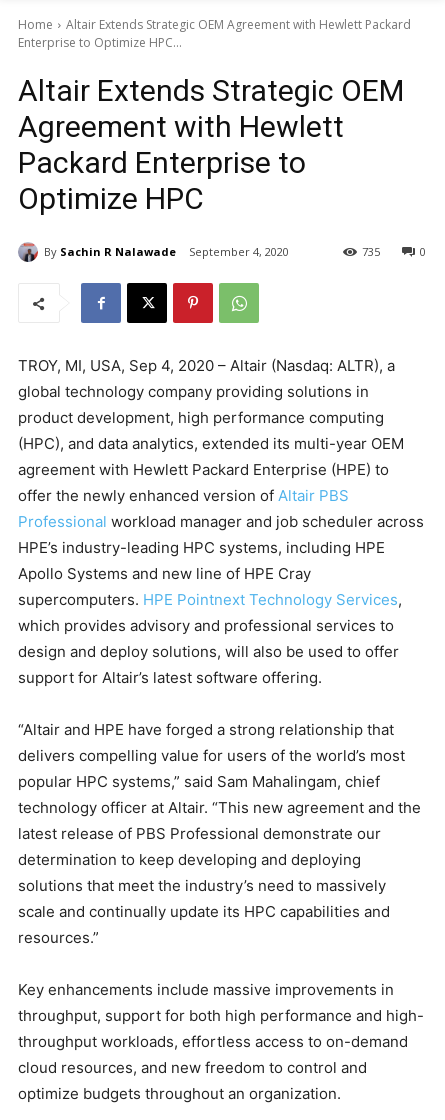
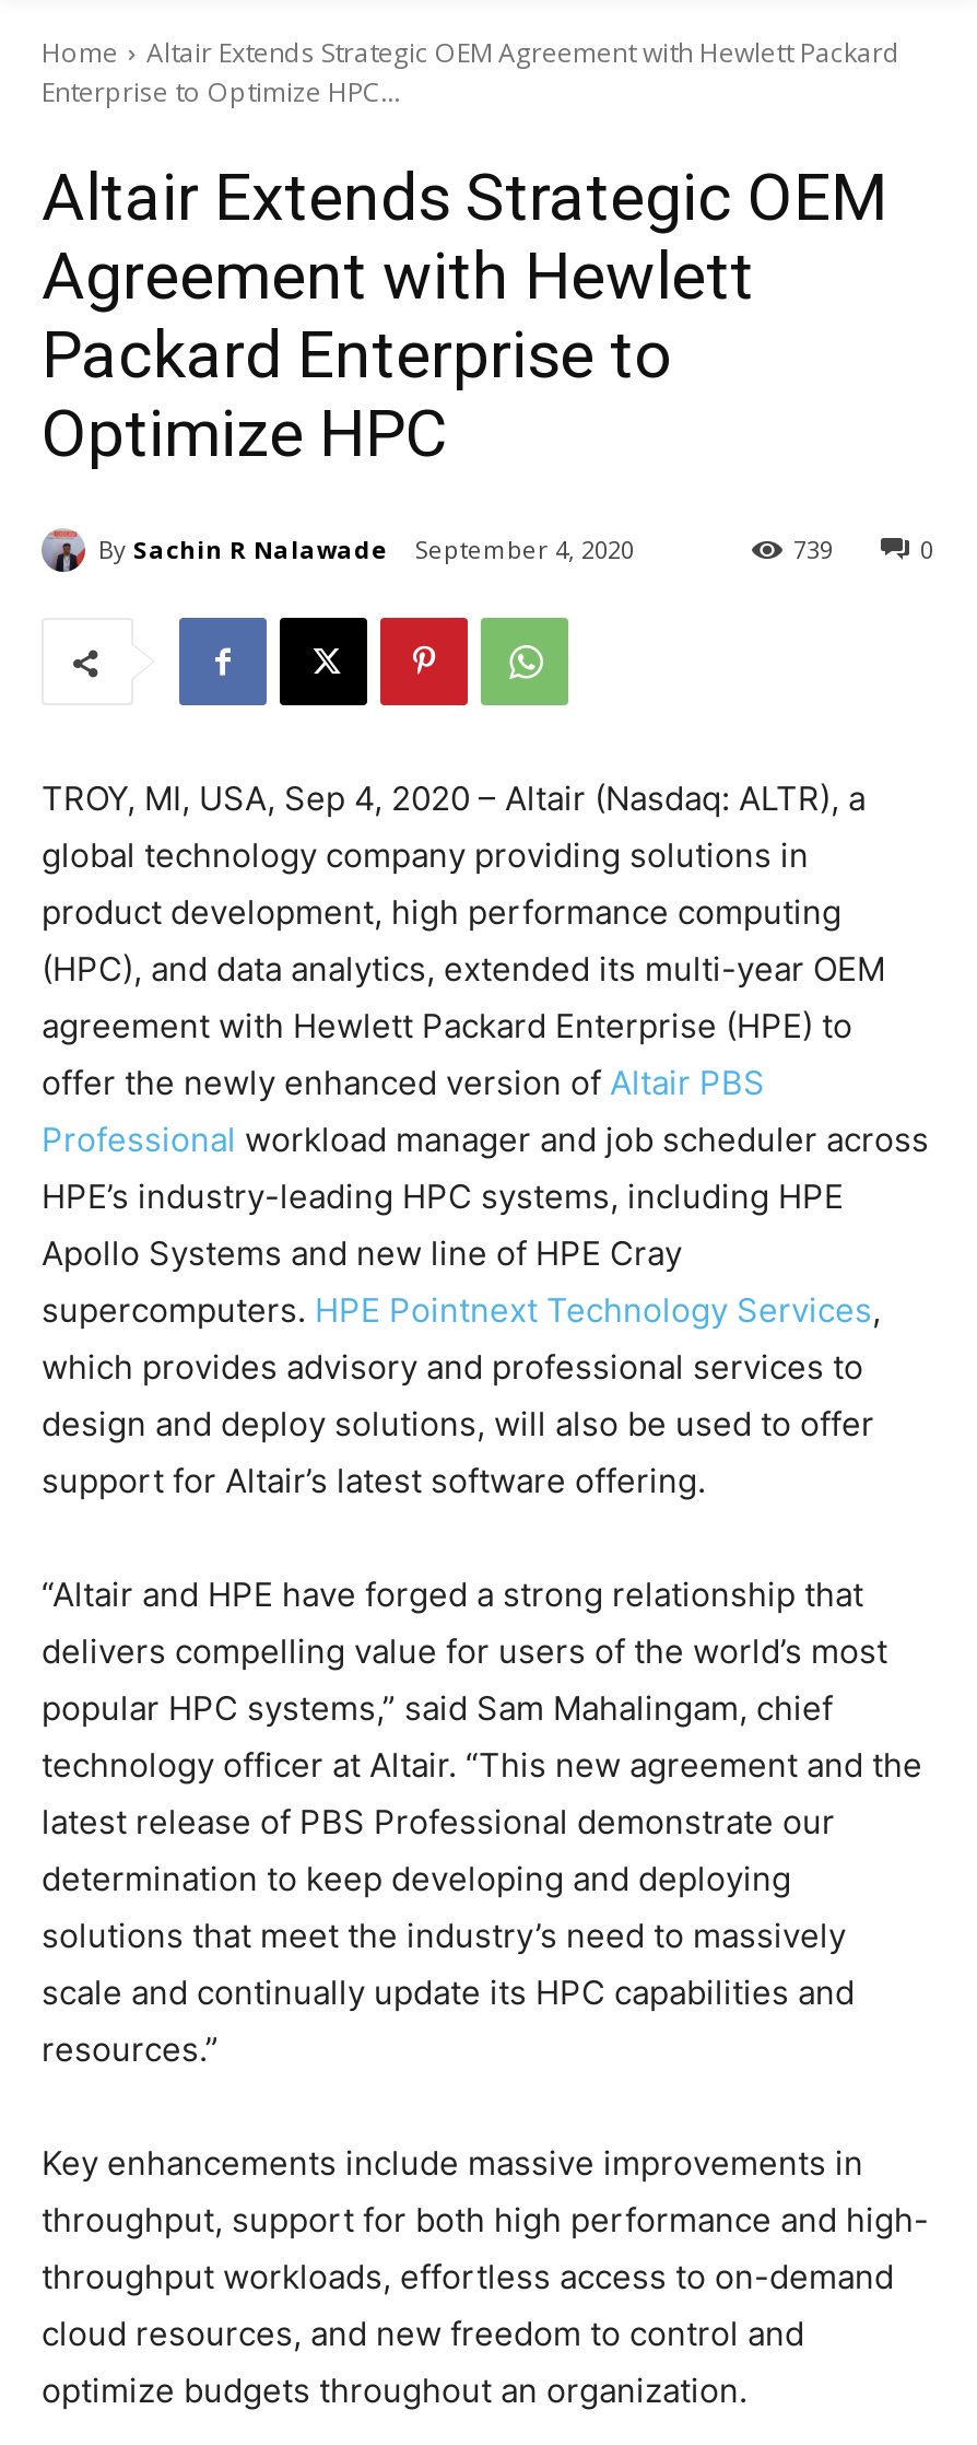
- 735
+ 739
